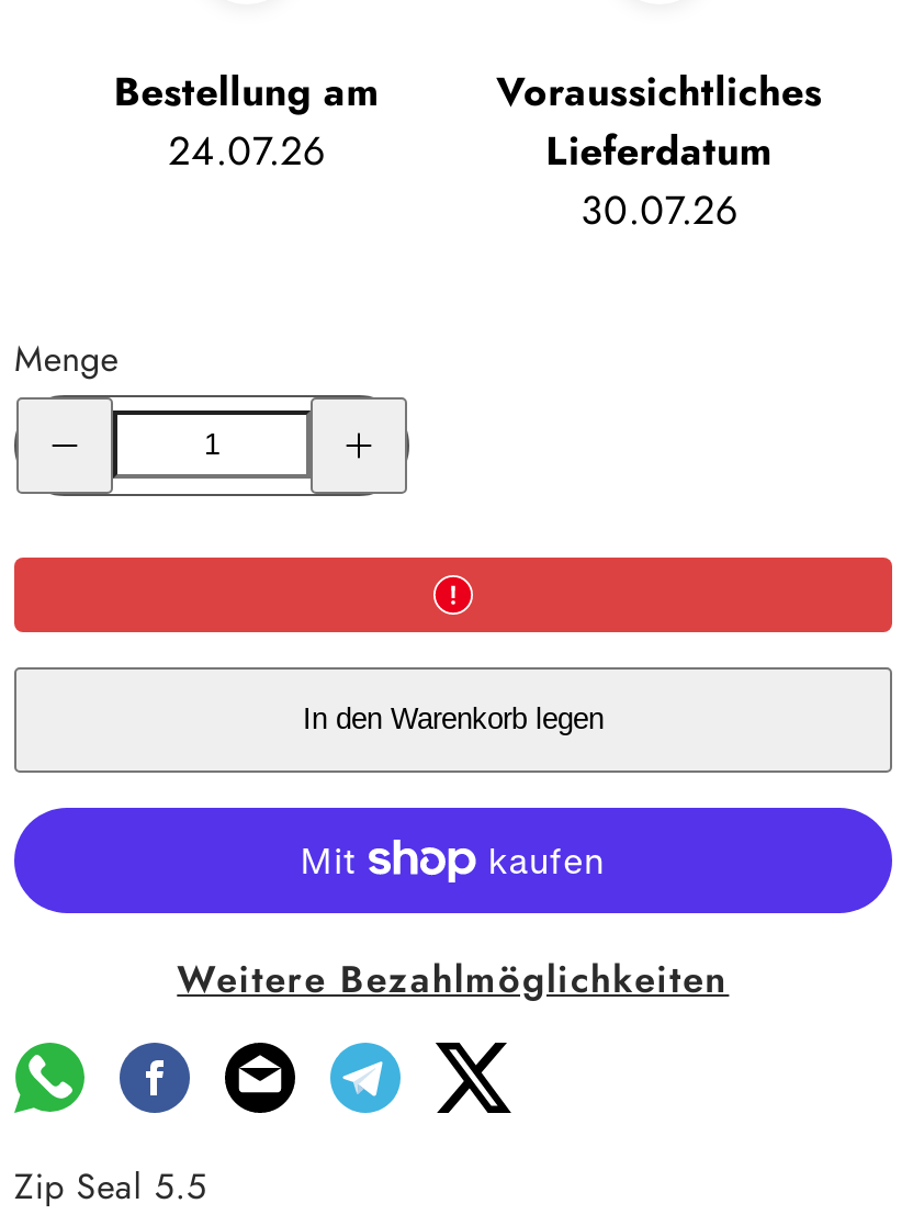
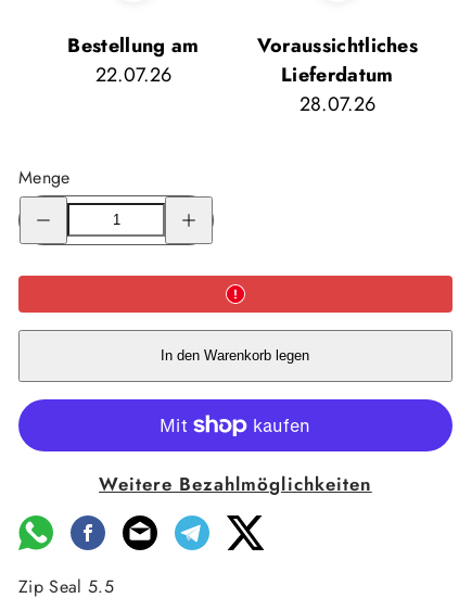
- 24.07.26
+ 22.07.26

- 30.07.26
+ 28.07.26
